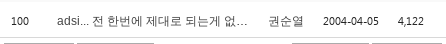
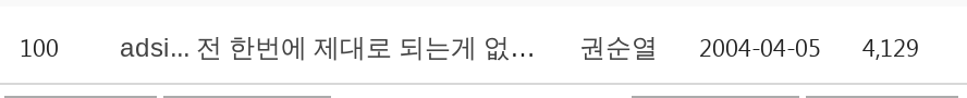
- 4,122
+ 4,129
